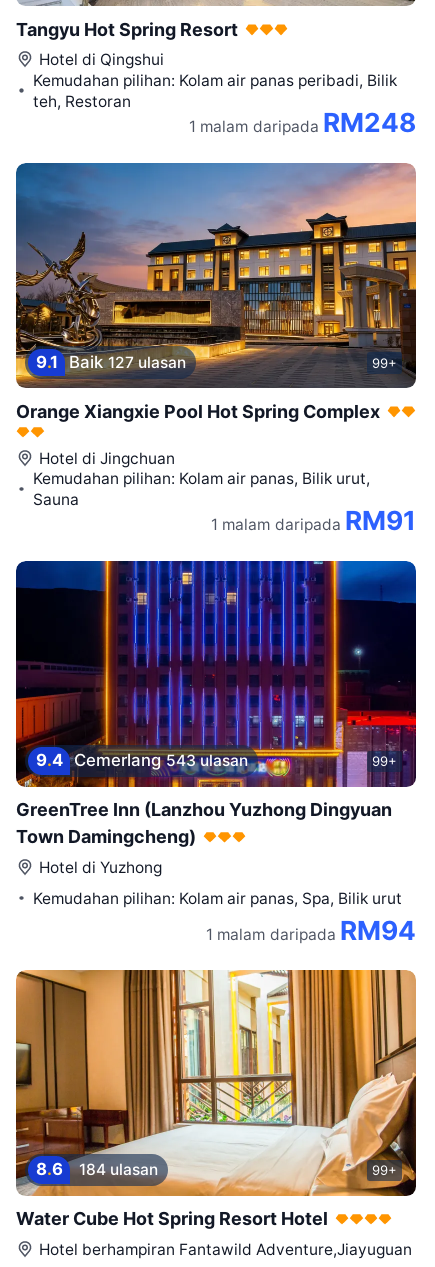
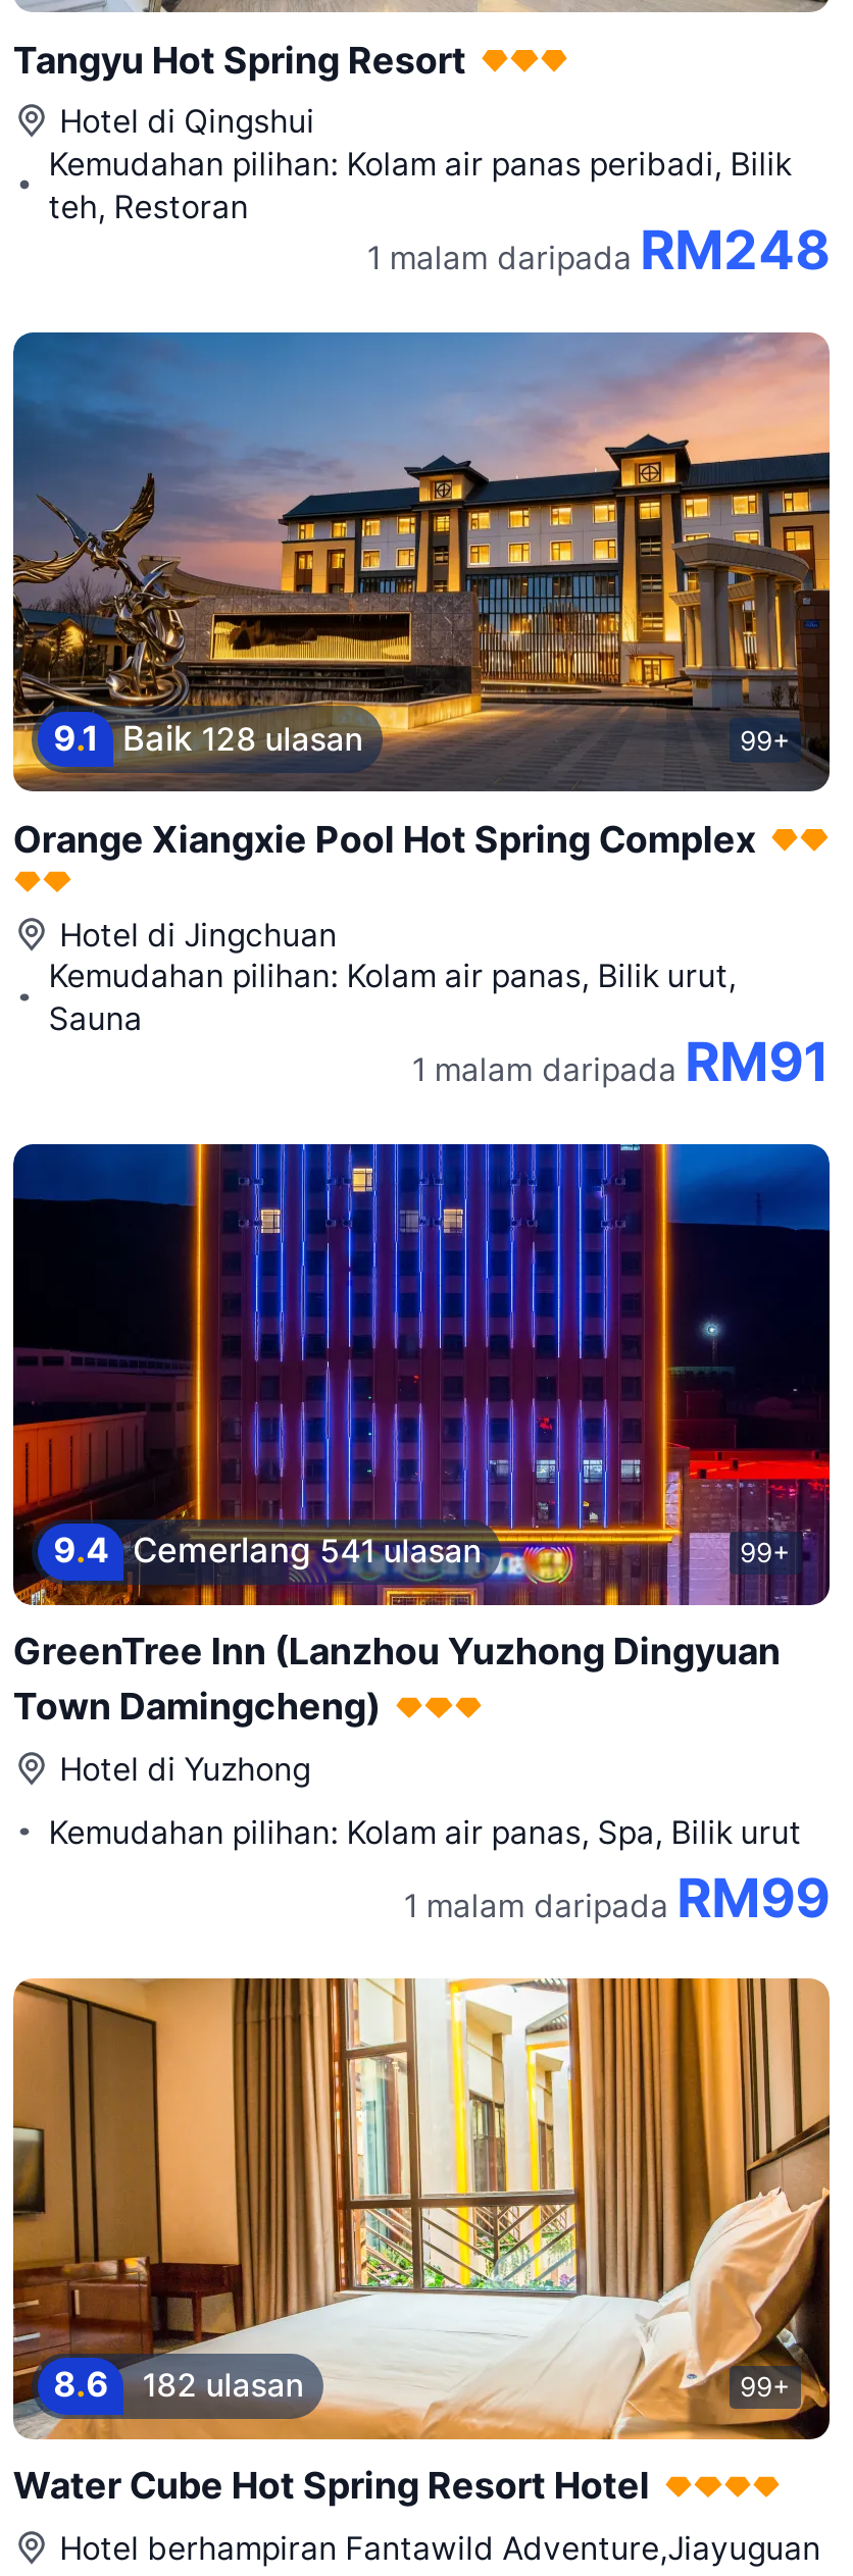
- 9.1 Baik 127 ulasan
+ 9.1 Baik 128 ulasan

- 9.4 Cemerlang 543 ulasan
+ 9.4 Cemerlang 541 ulasan

- 1 malam daripada RM94
+ 1 malam daripada RM99

- 8.6 184 ulasan
+ 8.6 182 ulasan
